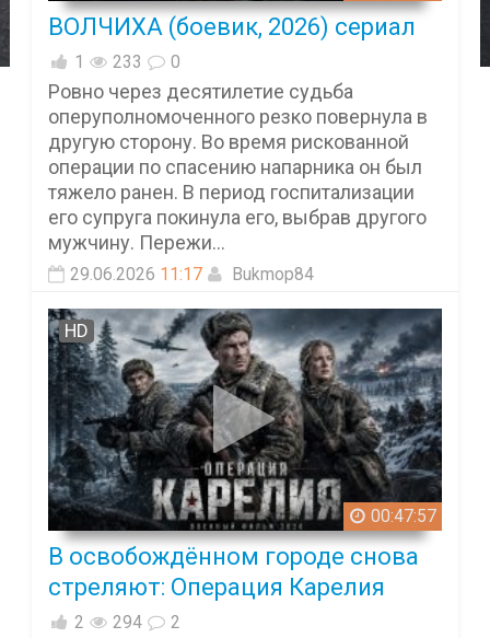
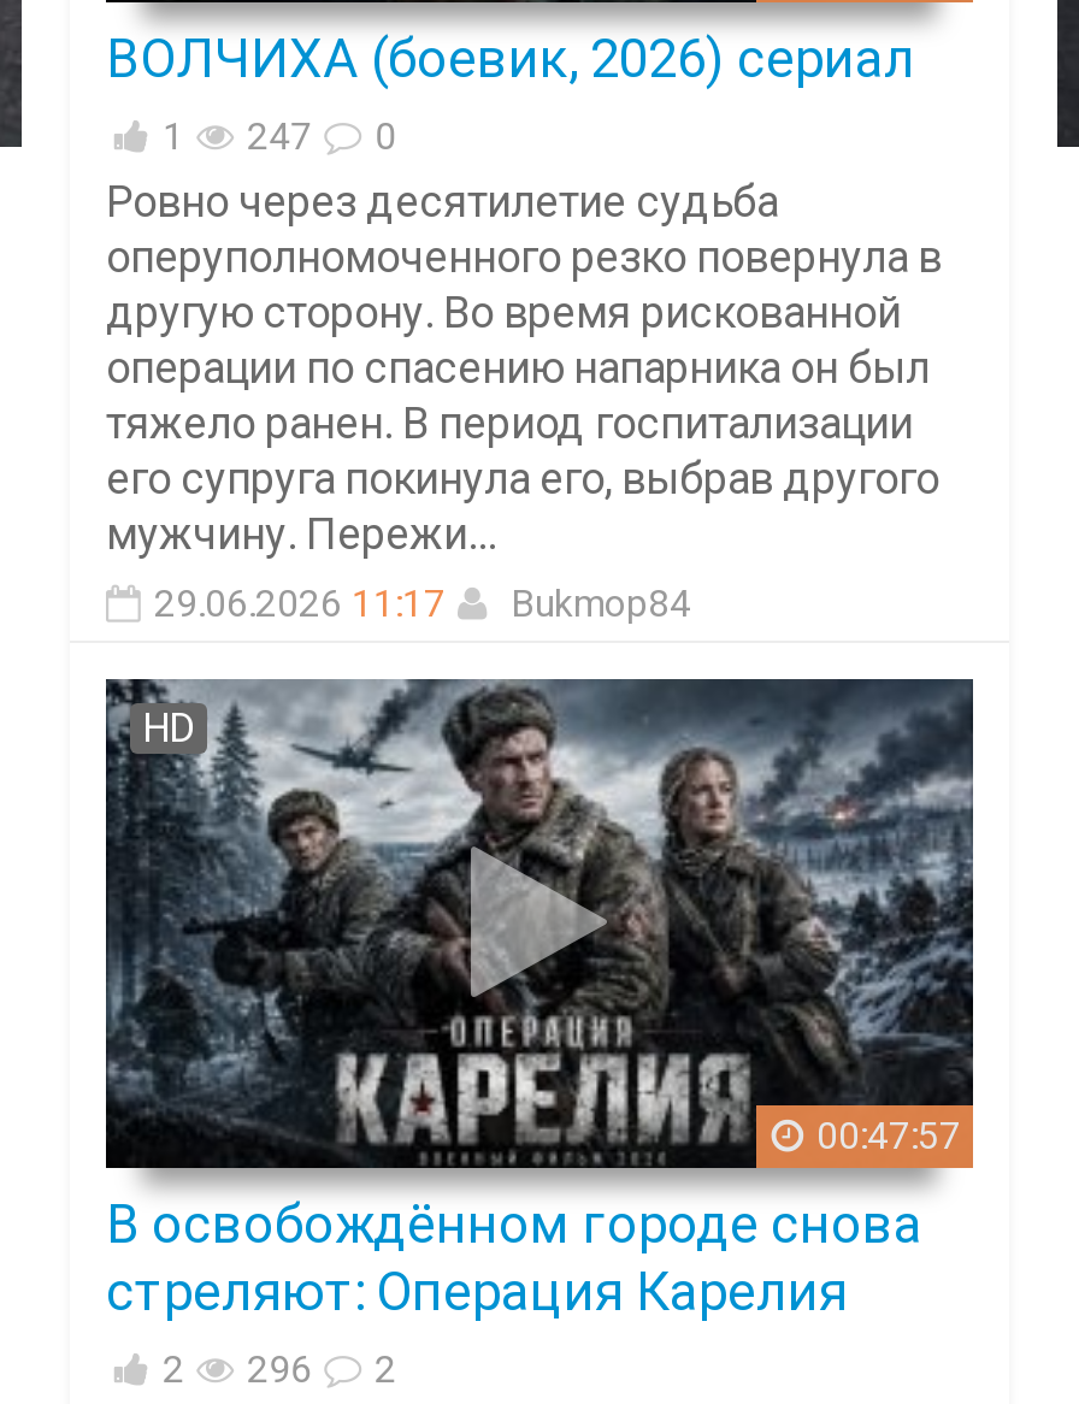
- 1 233 0
+ 1 247 0

- 2 294 2
+ 2 296 2
